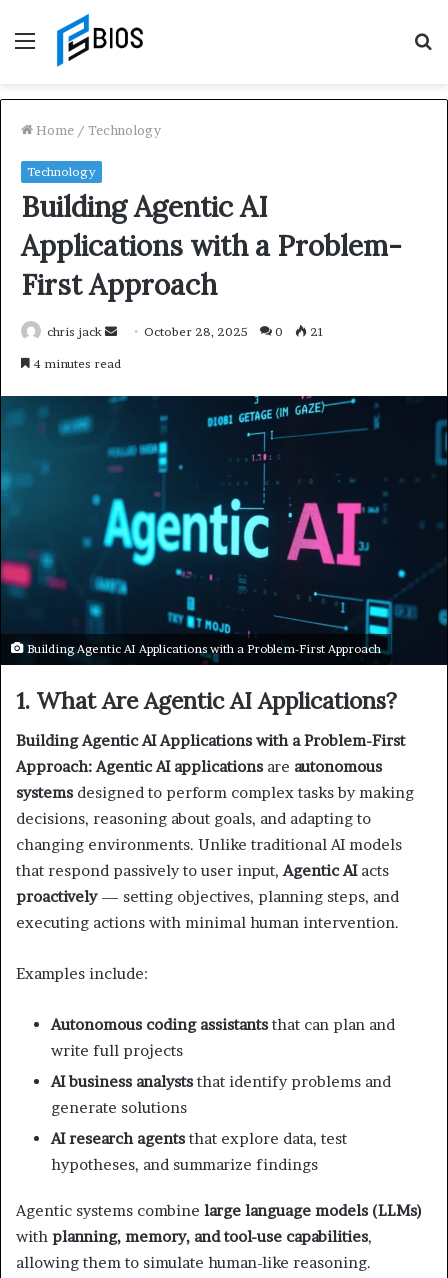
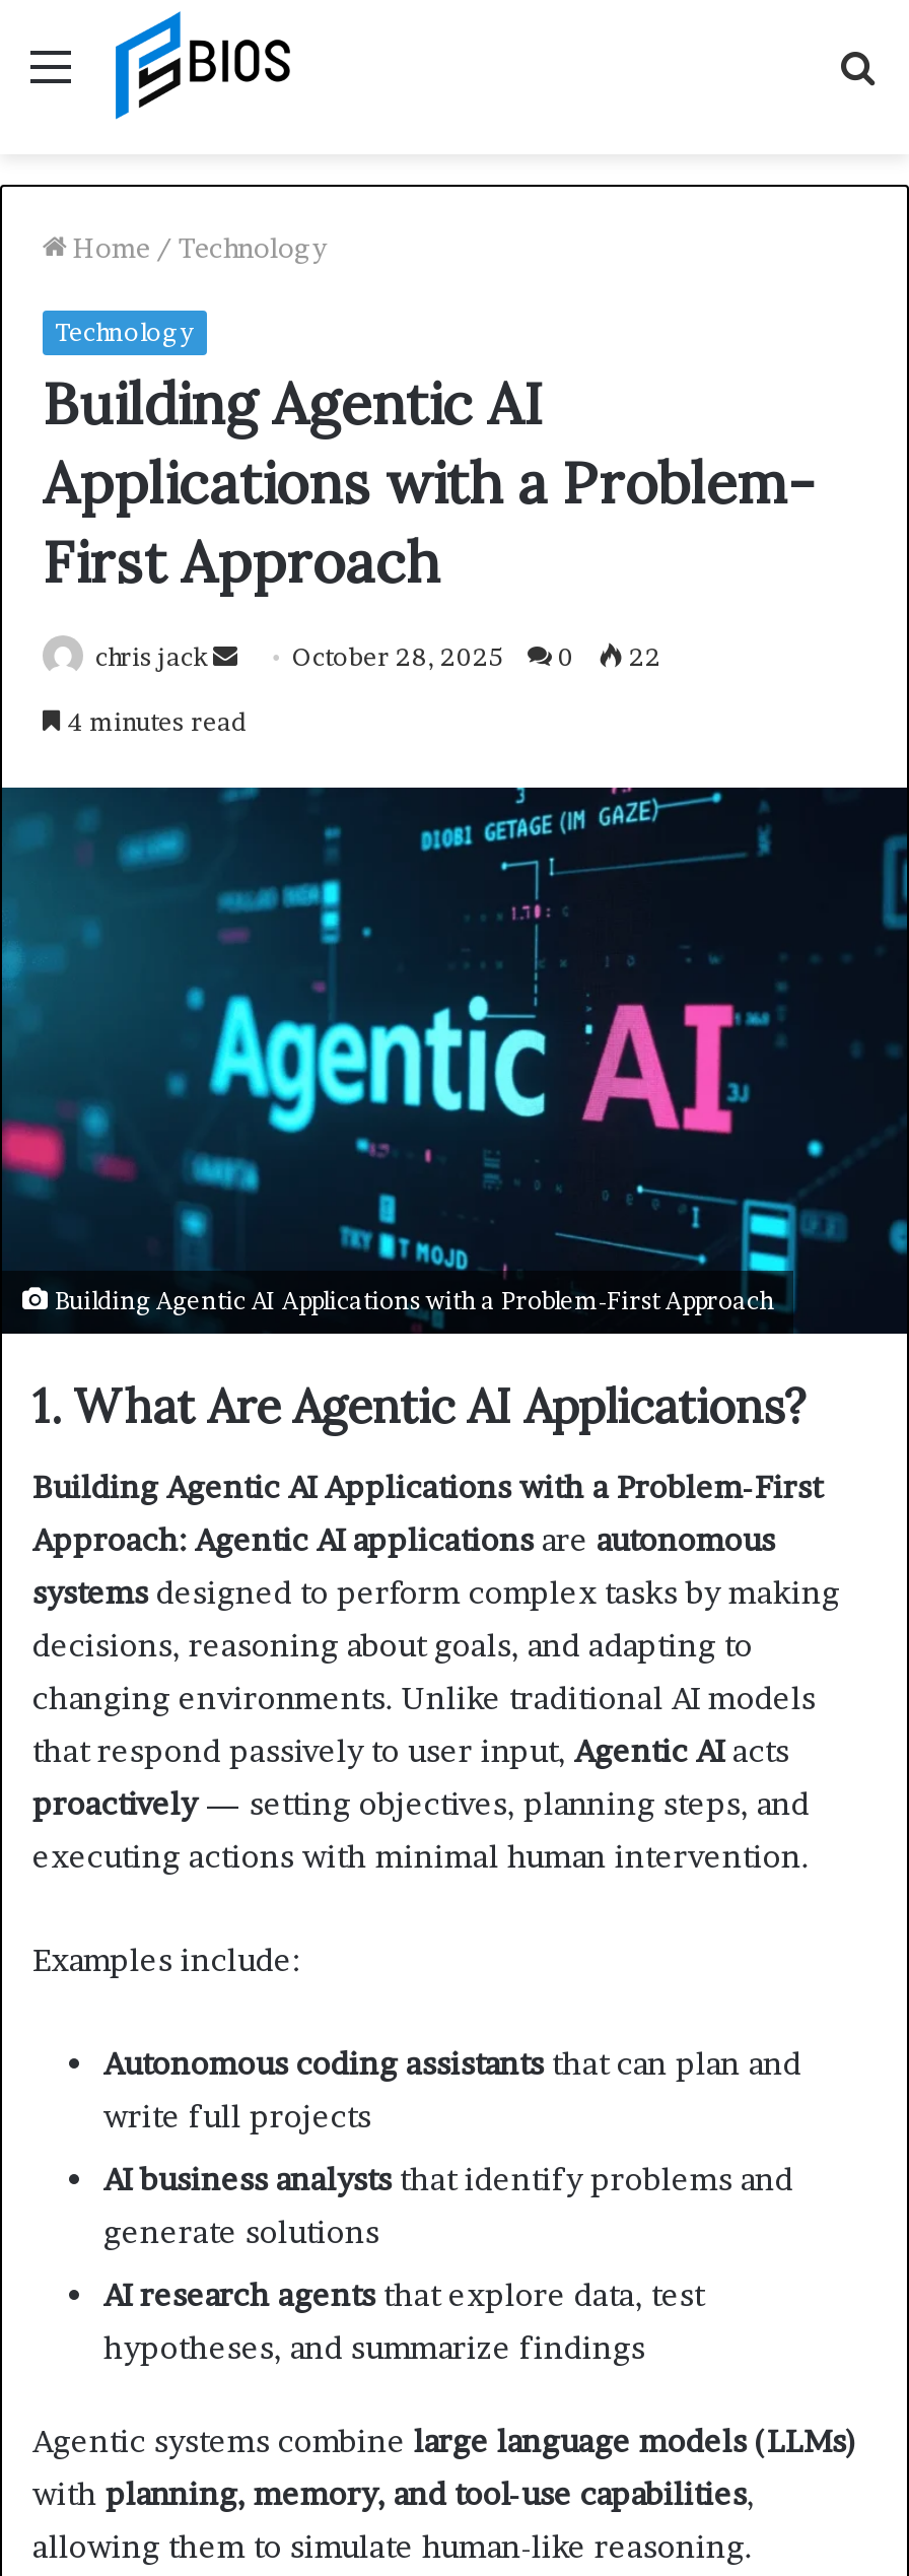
- 21
+ 22
